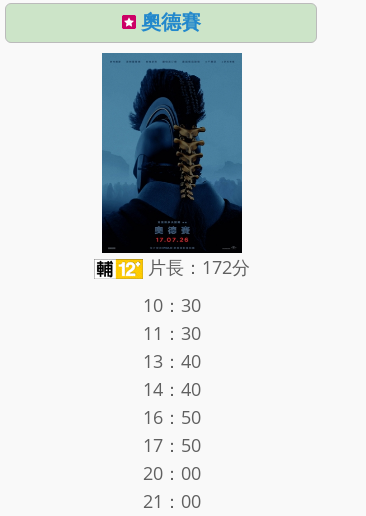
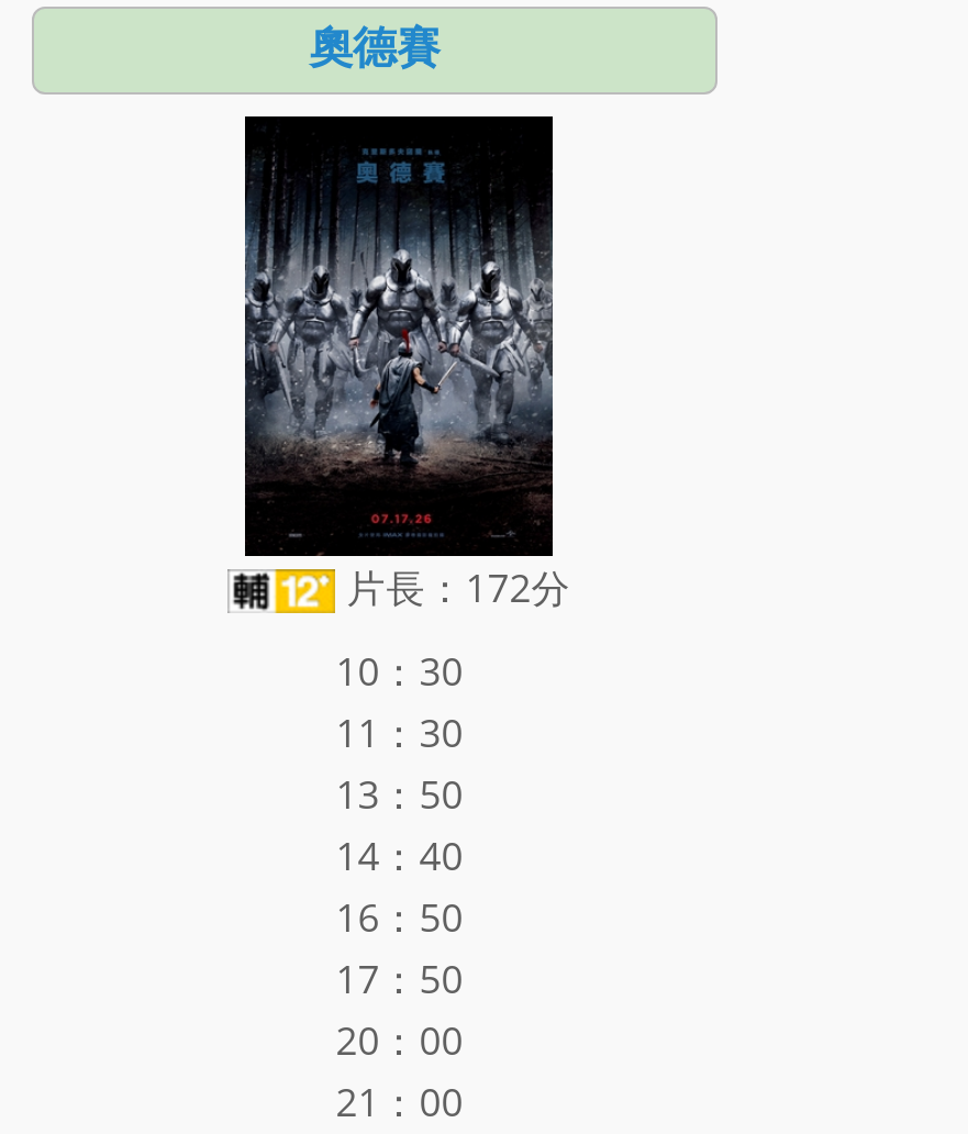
- [image]
+ [image]

- 13：40
+ 13：50
